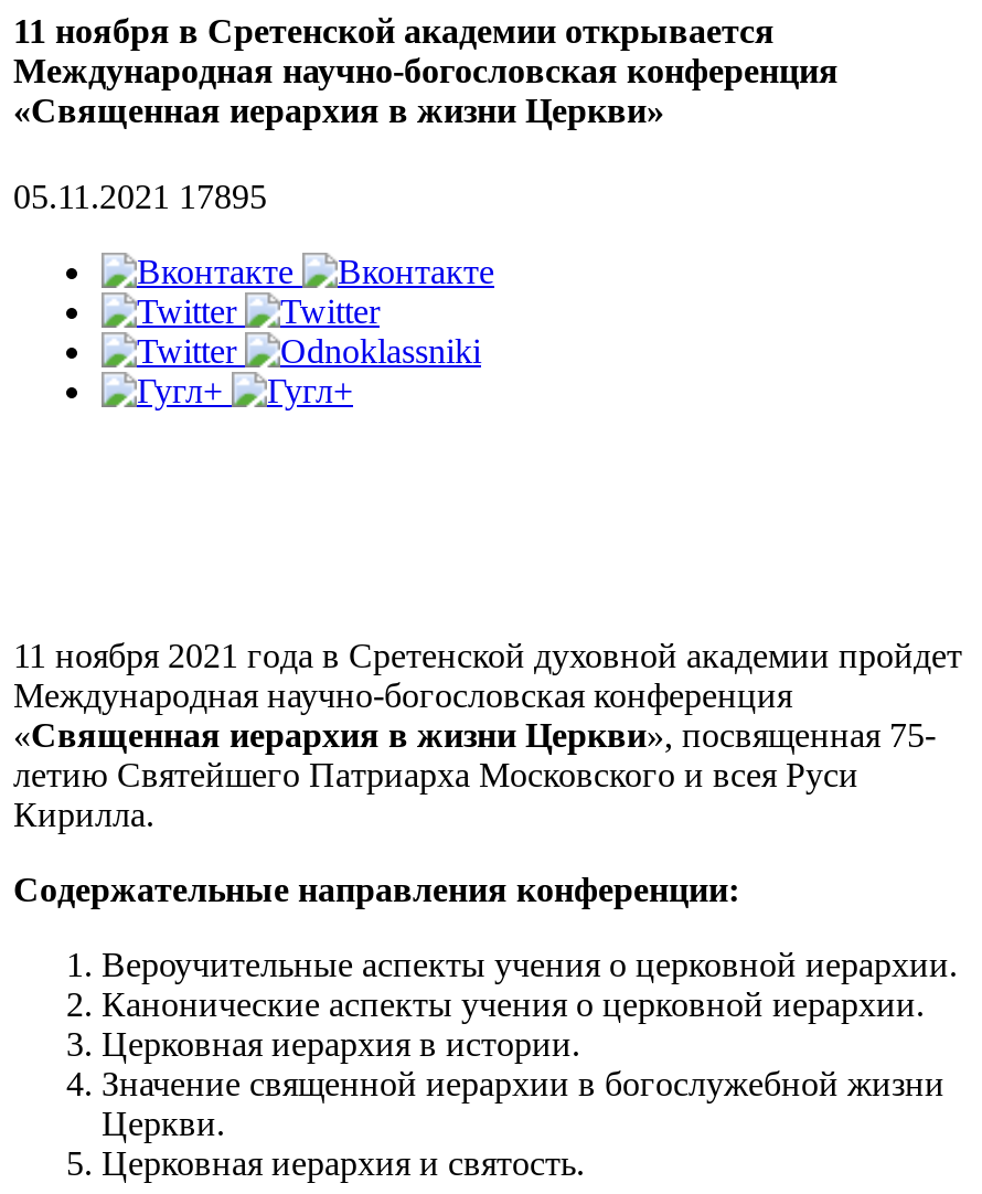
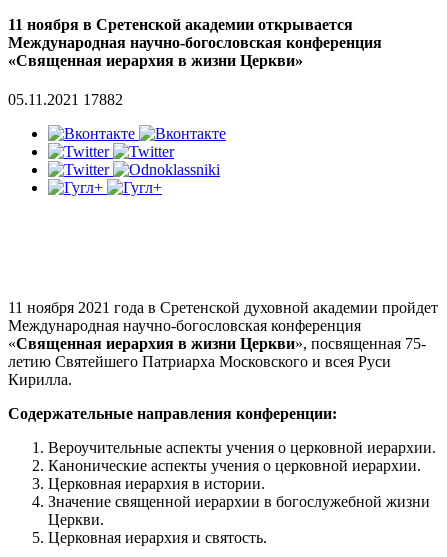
- 05.11.2021 17895
+ 05.11.2021 17882
